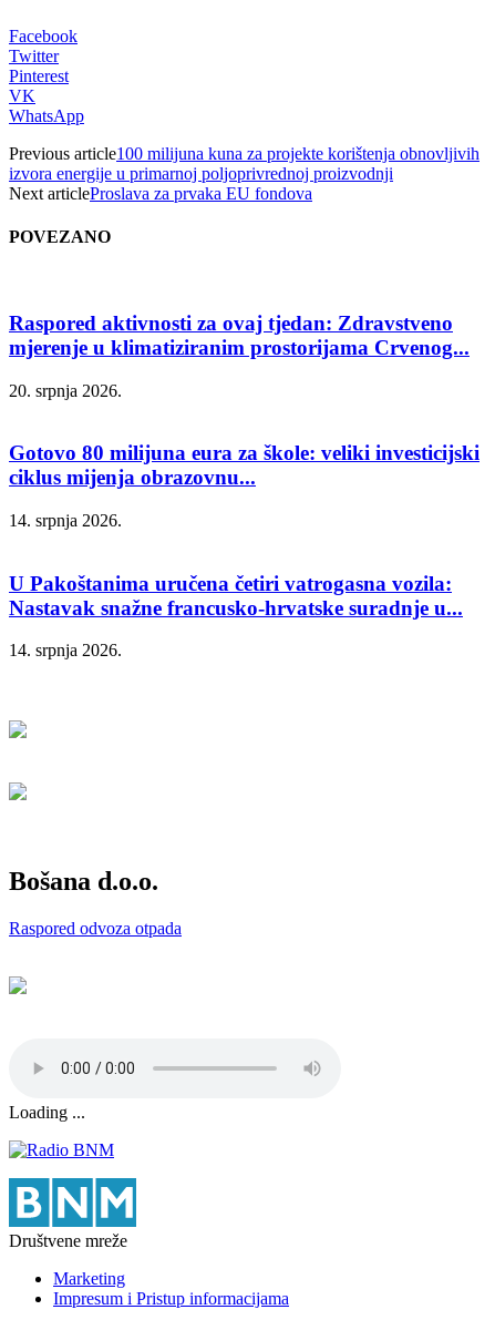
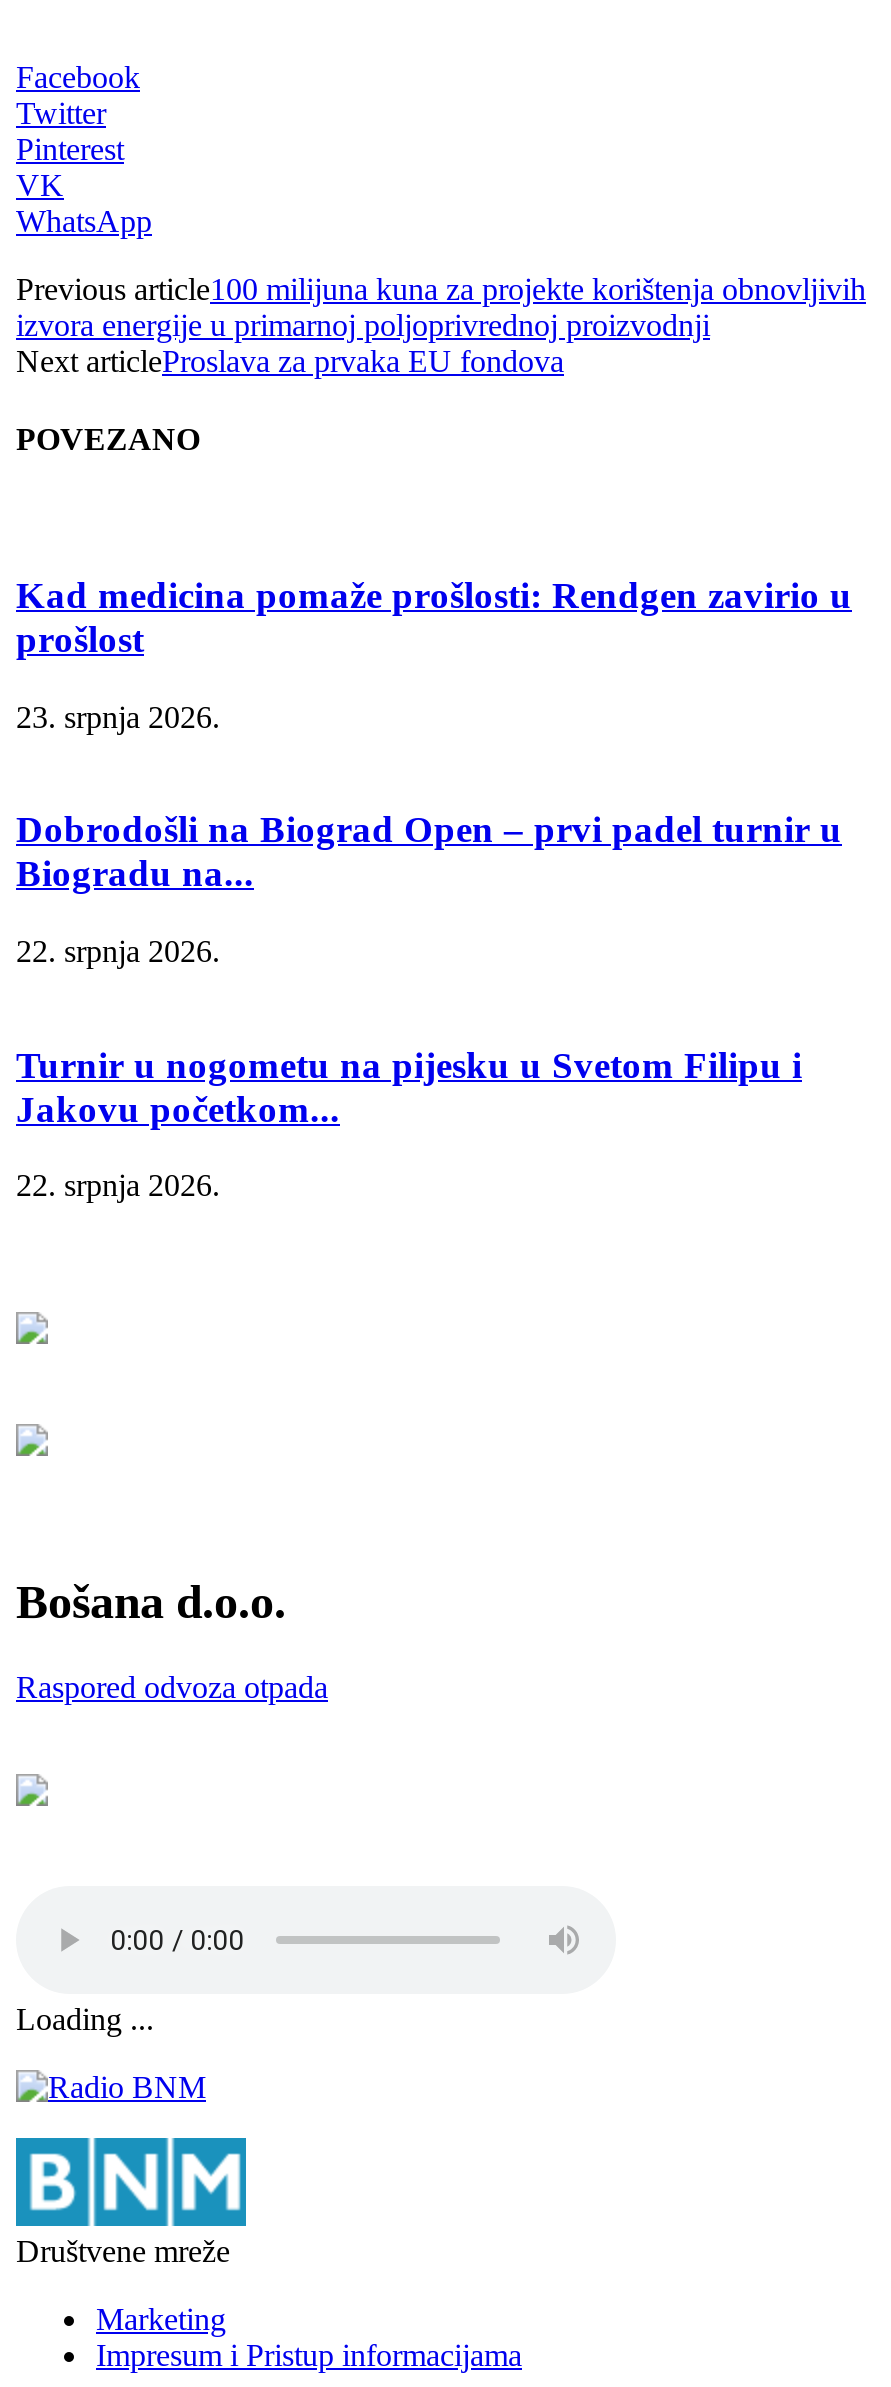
- Raspored aktivnosti za ovaj tjedan: Zdravstveno
- mjerenje u klimatiziranim prostorijama Crvenog...
+ Kad medicina pomaže prošlosti: Rendgen zavirio u
+ prošlost

- 20. srpnja 2026.
+ 23. srpnja 2026.

- Gotovo 80 milijuna eura za škole: veliki investicijski
- ciklus mijenja obrazovnu...
+ Dobrodošli na Biograd Open – prvi padel turnir u
+ Biogradu na...

- 14. srpnja 2026.
+ 22. srpnja 2026.

- U Pakoštanima uručena četiri vatrogasna vozila:
- Nastavak snažne francusko-hrvatske suradnje u...
+ Turnir u nogometu na pijesku u Svetom Filipu i
+ Jakovu početkom...

- 14. srpnja 2026.
+ 22. srpnja 2026.
